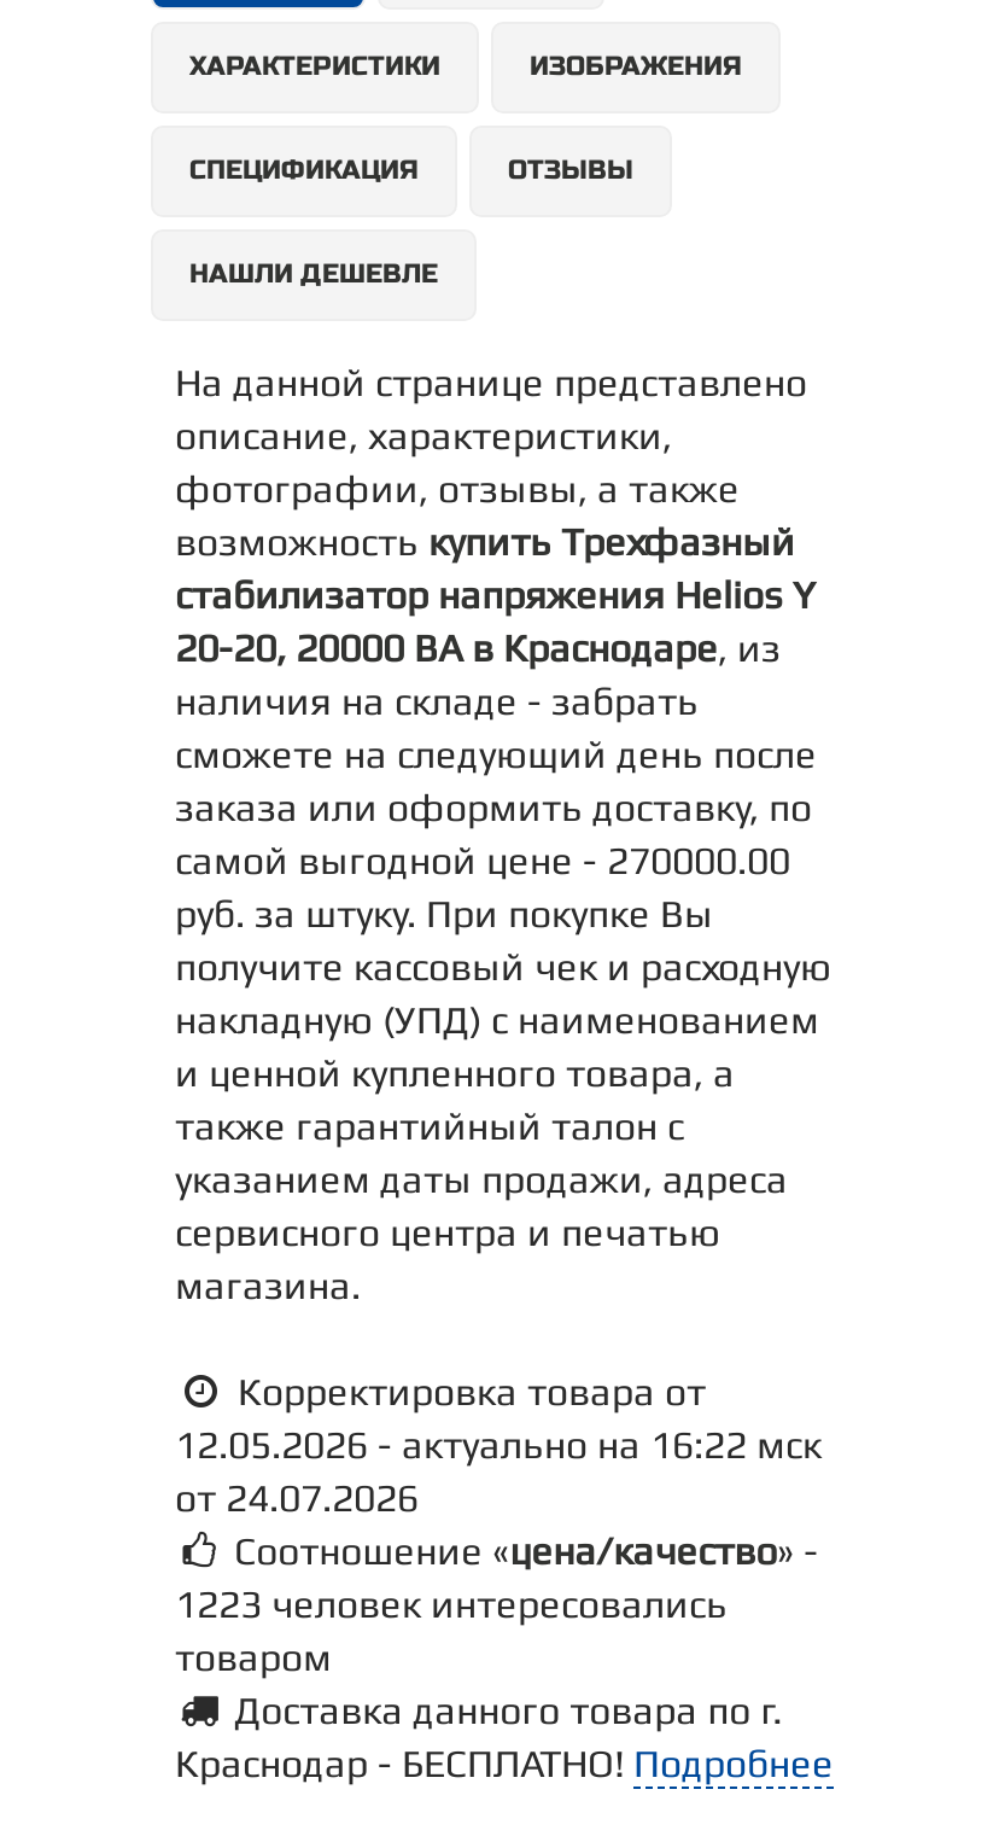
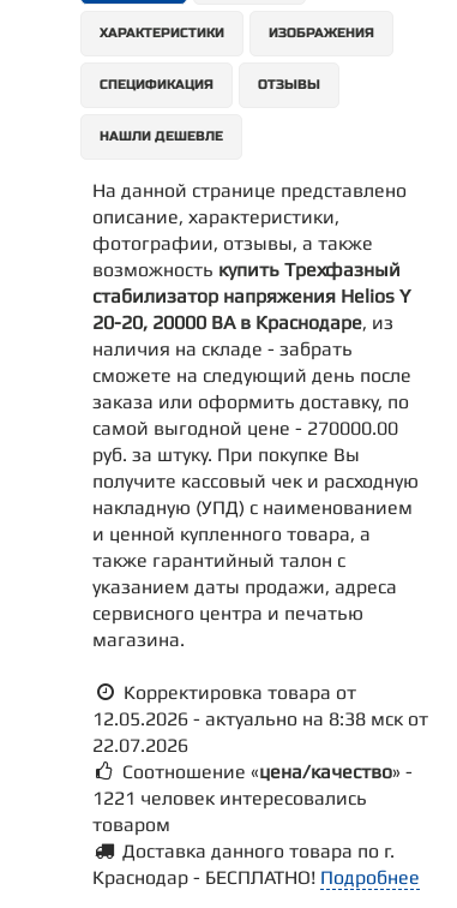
- 12.05.2026 - актуально на 16:22 мск
- от 24.07.2026
+ 12.05.2026 - актуально на 8:38 мск от
+ 22.07.2026

- 1223 человек интересовались
+ 1221 человек интересовались
